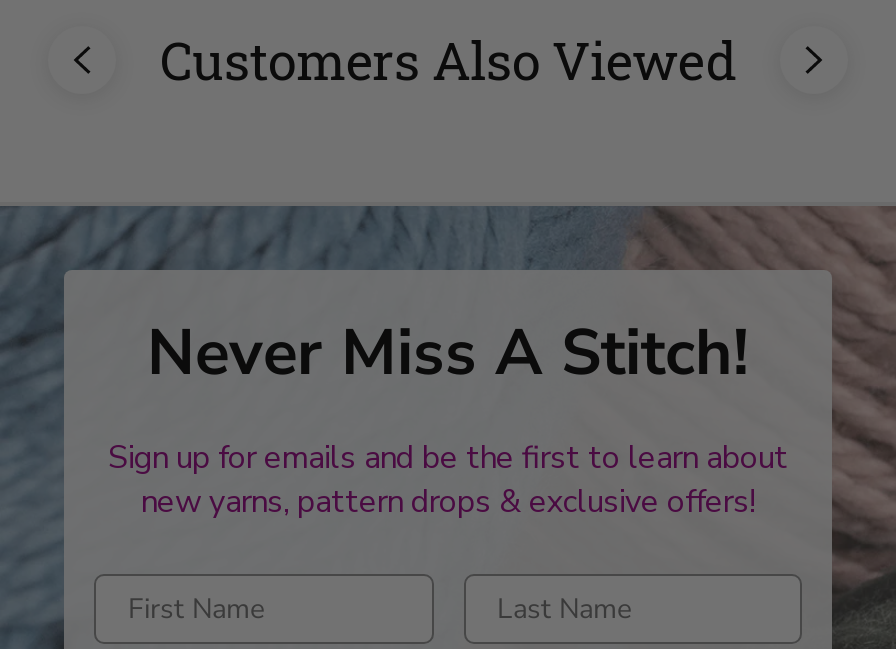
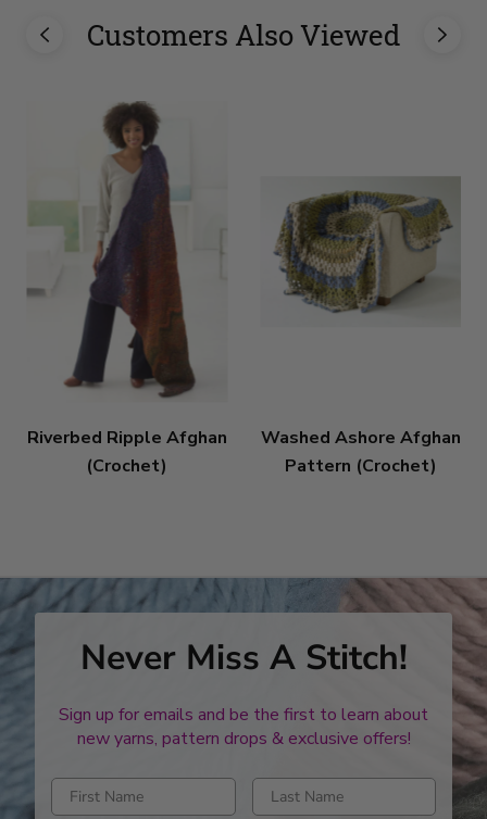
+ [image]
+ Riverbed Ripple Afghan
+ (Crochet)

+ Washed Ashore Afghan
+ Pattern (Crochet)

+ [image]
